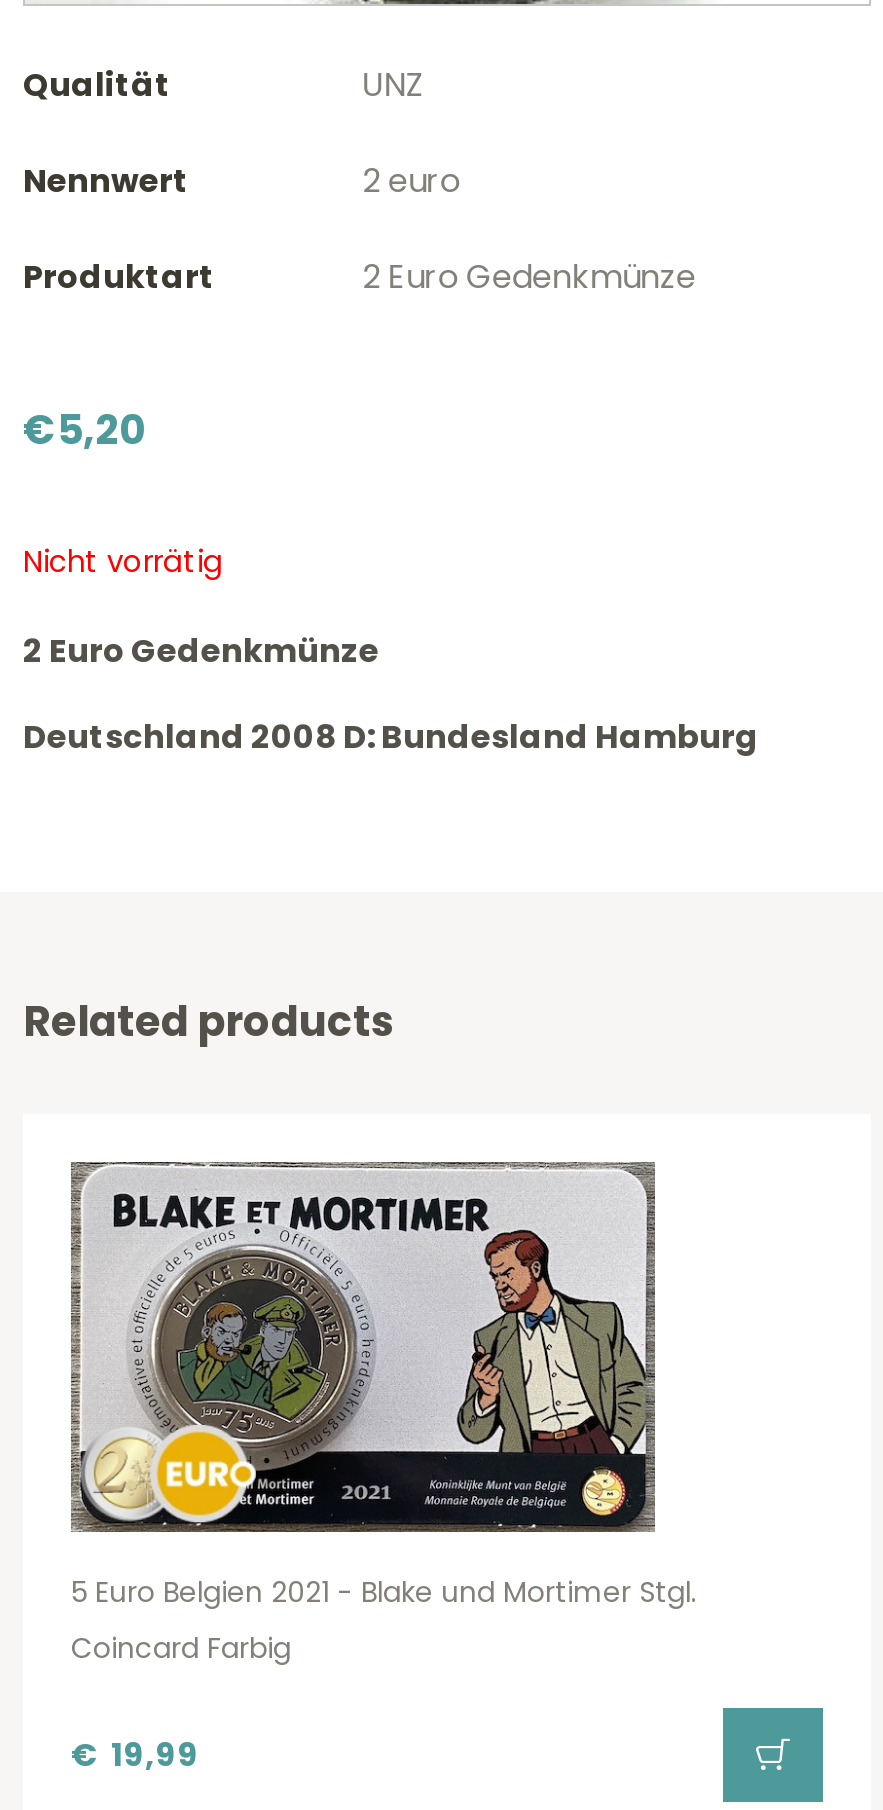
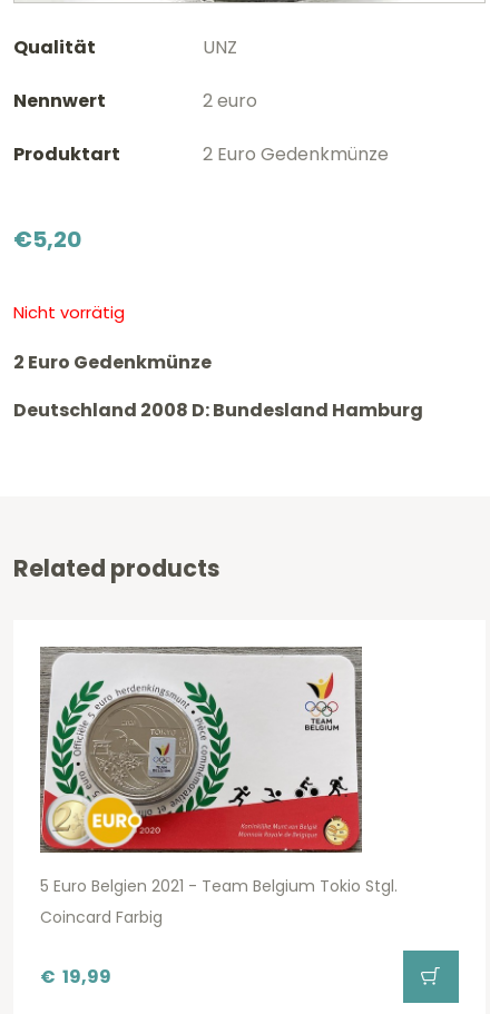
- [image]
- 5 Euro Belgien 2021 - Blake und Mortimer Stgl.
+ [image]
+ 5 Euro Belgien 2021 - Team Belgium Tokio Stgl.
